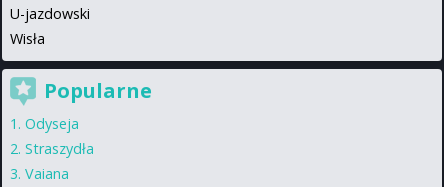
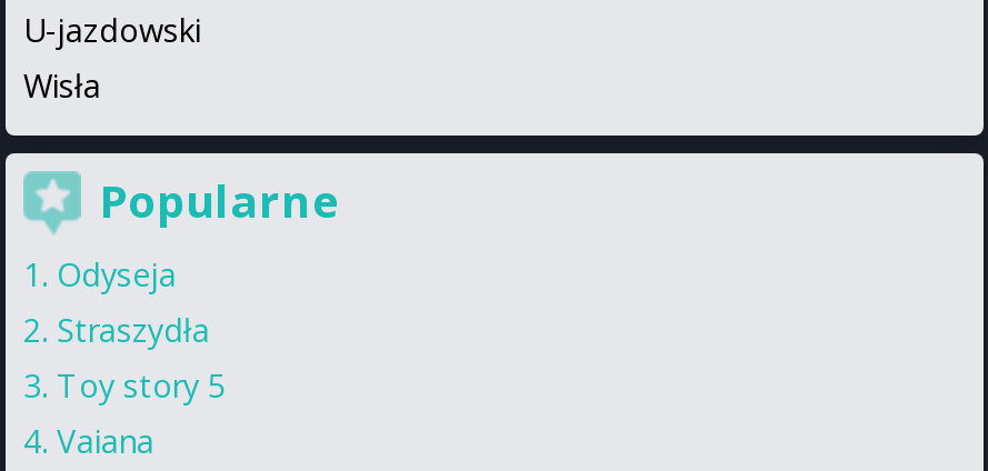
+ Toy story 5
